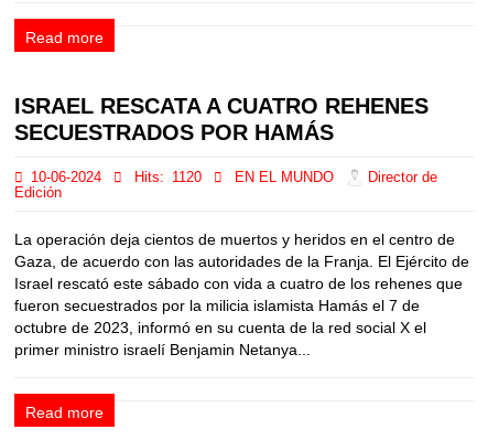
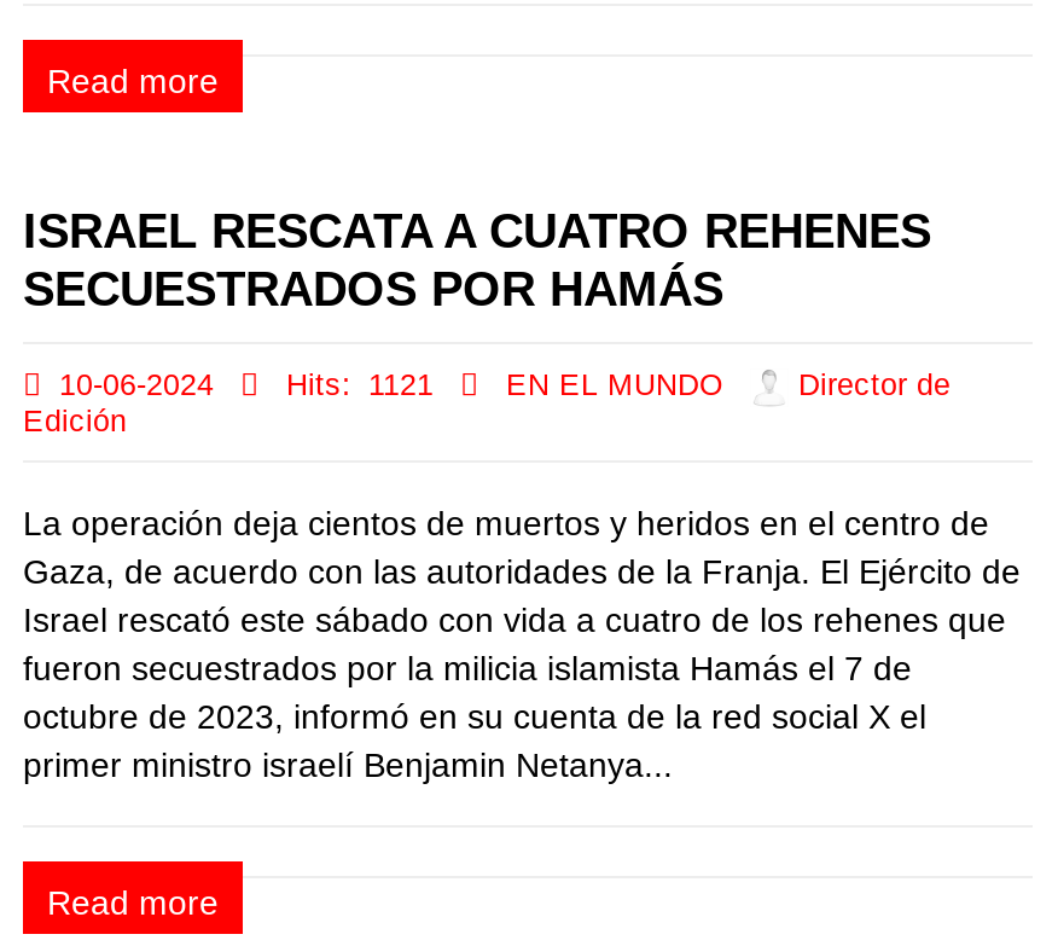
- Hits: 1120
+ Hits: 1121
